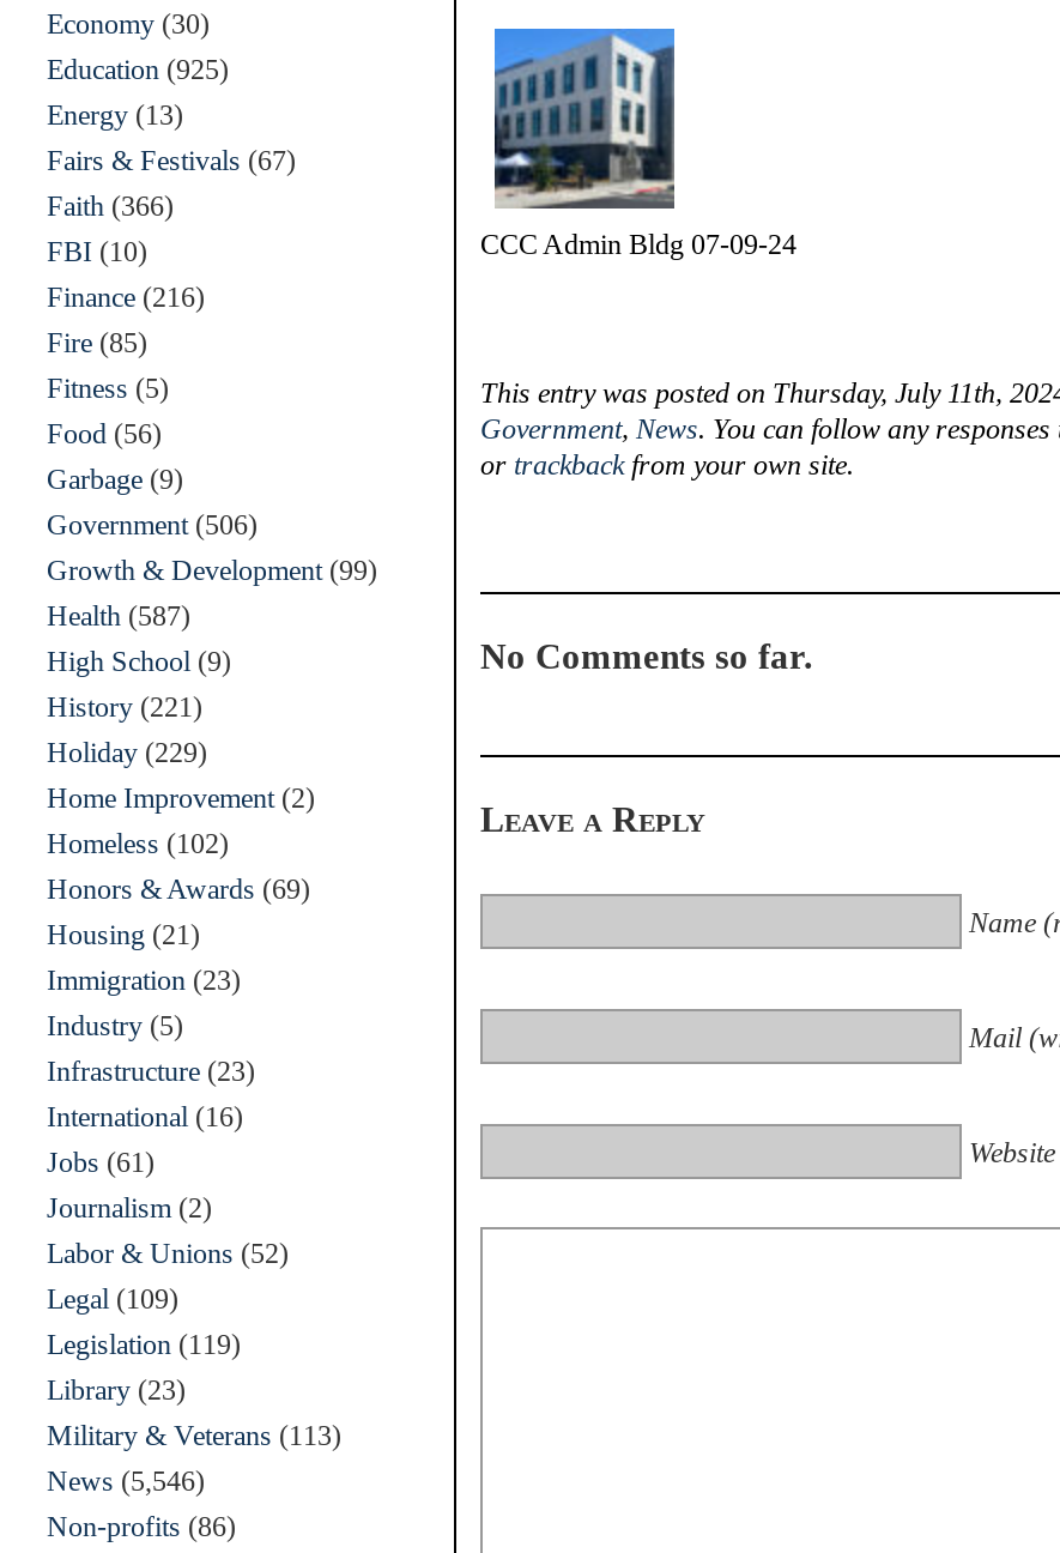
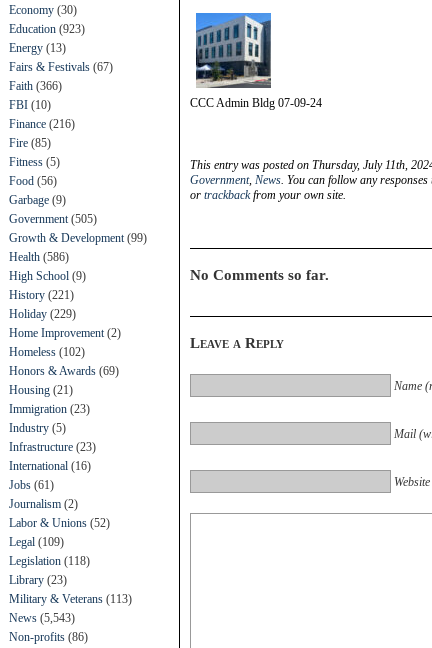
- Education (925)
+ Education (923)

- Government (506)
+ Government (505)

- Health (587)
+ Health (586)

- Legislation (119)
+ Legislation (118)

- News (5,546)
+ News (5,543)
